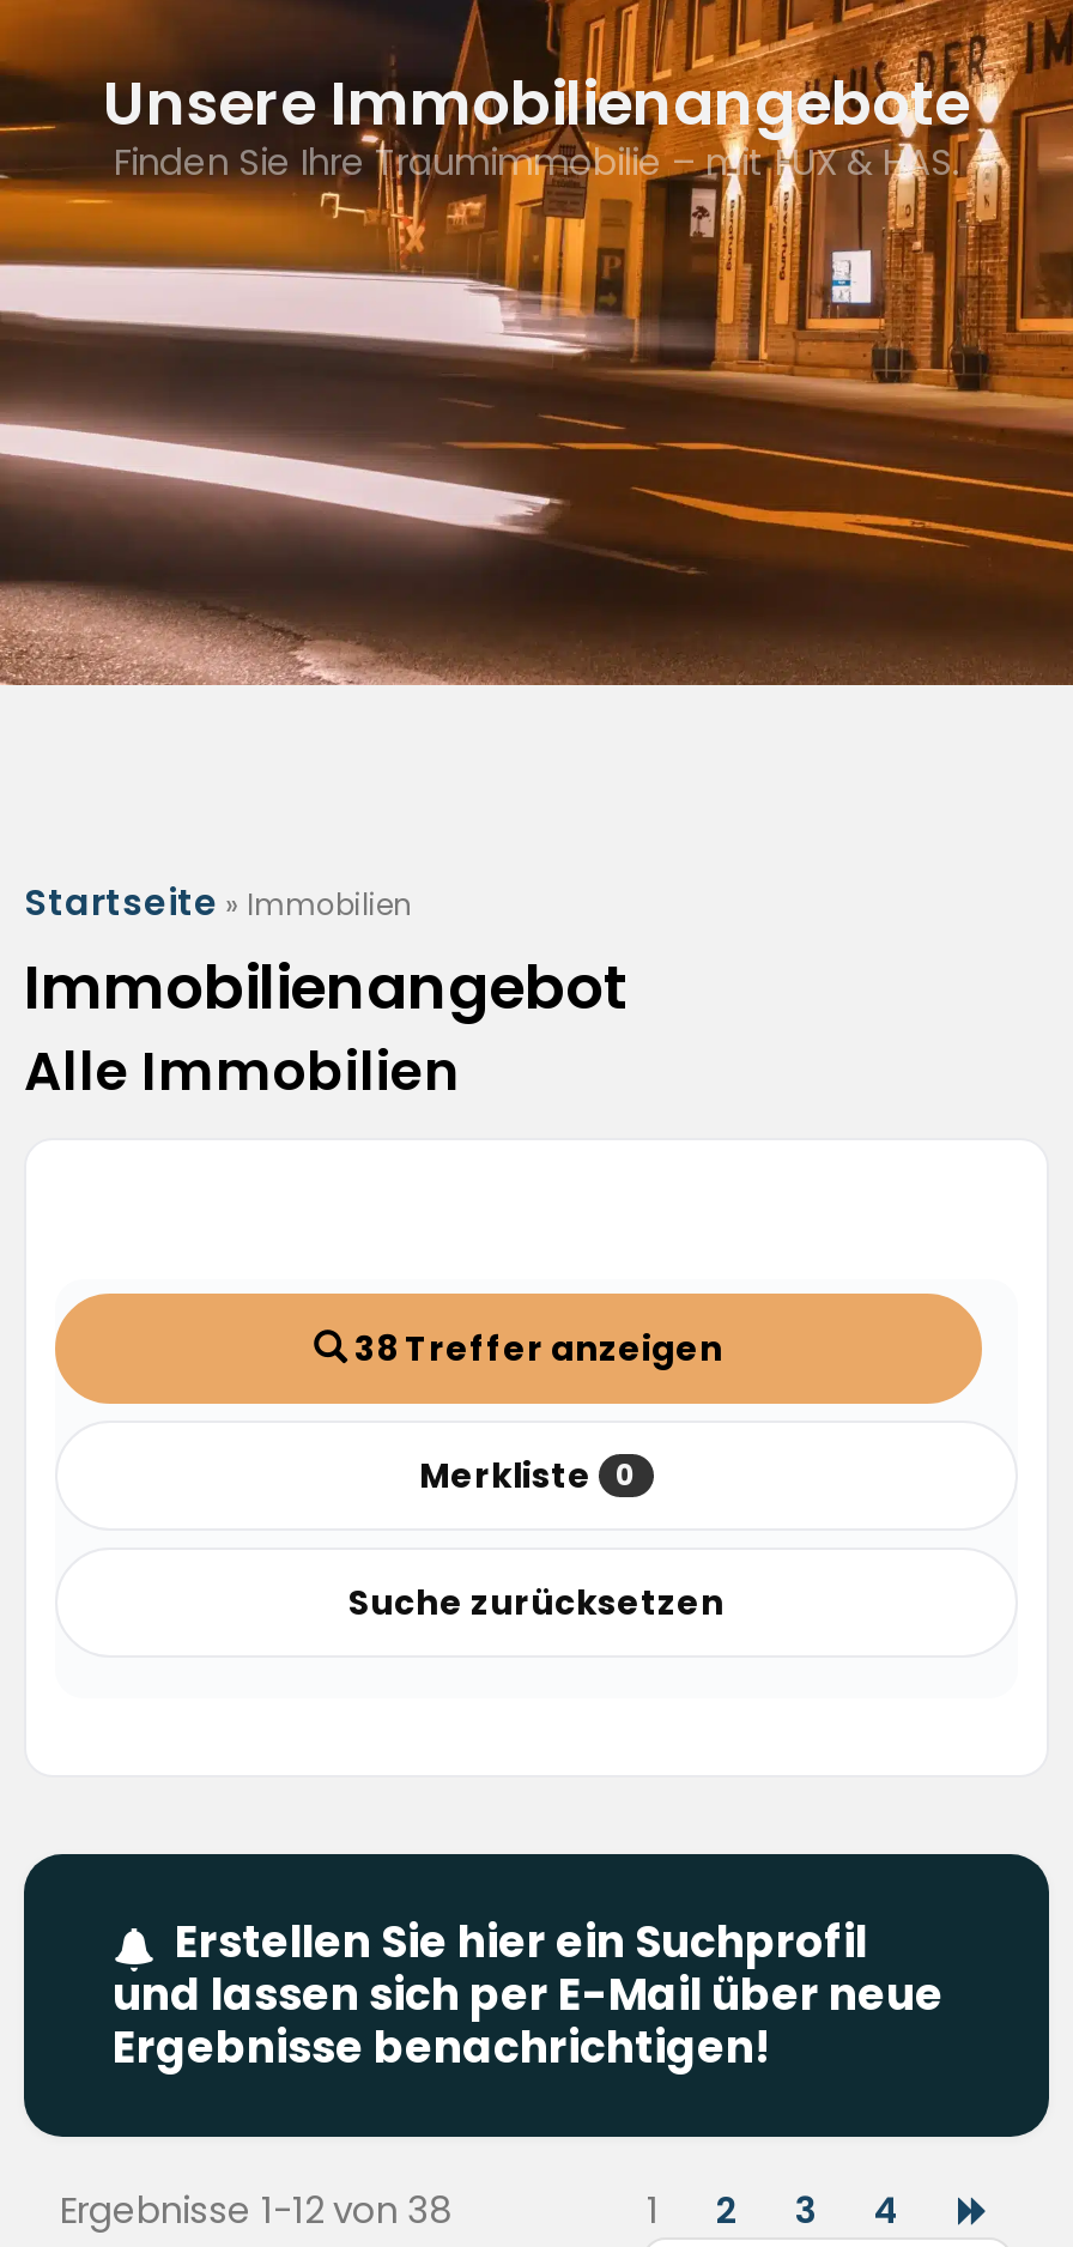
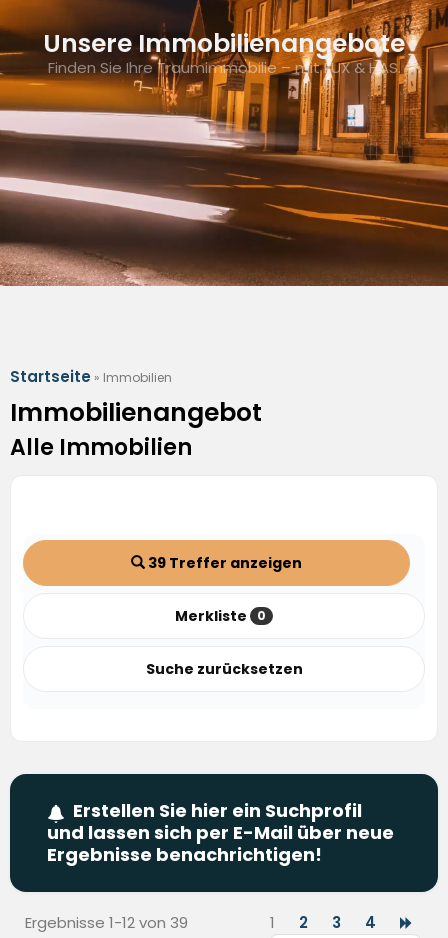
- 38 Treffer anzeigen
+ 39 Treffer anzeigen

- Ergebnisse 1-12 von 38
+ Ergebnisse 1-12 von 39
